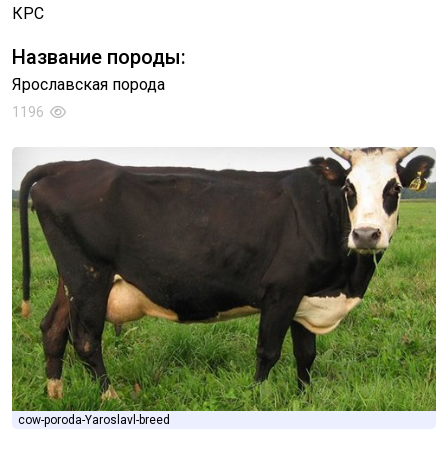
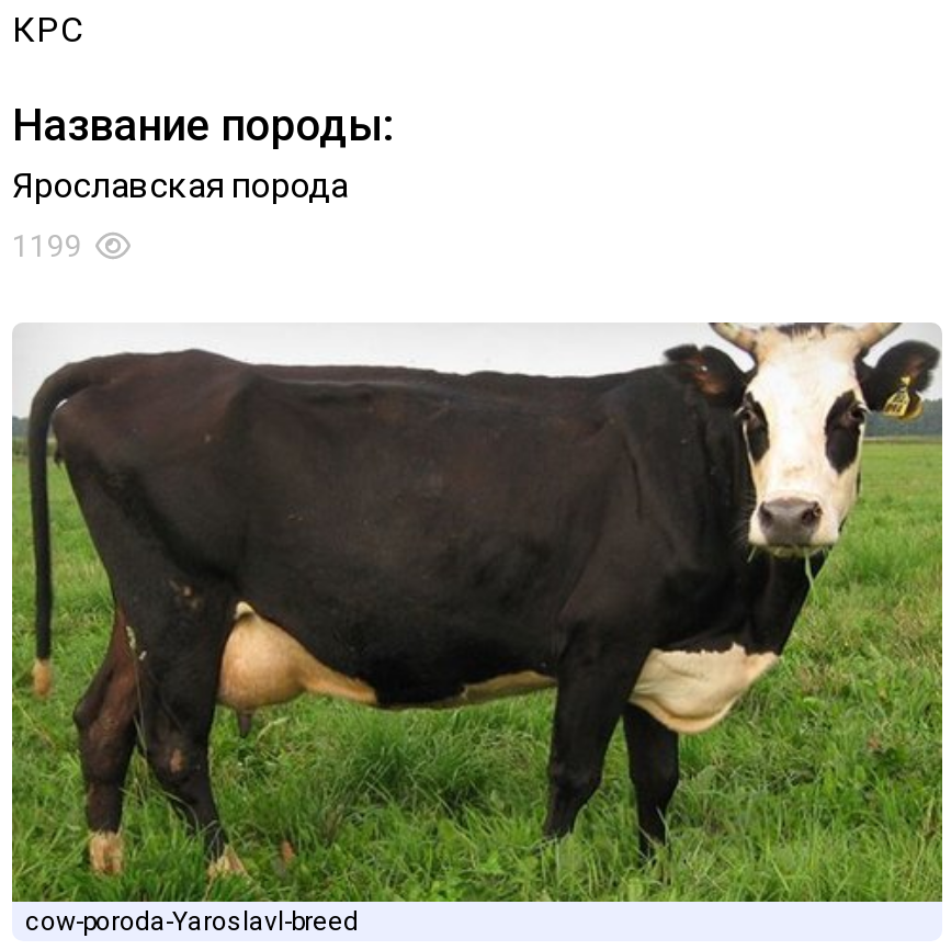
- 1196
+ 1199
